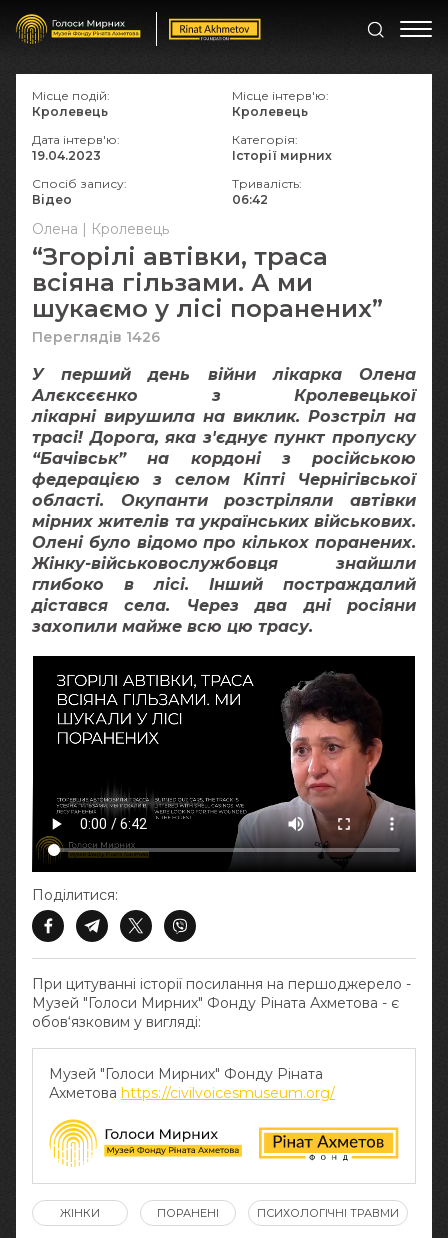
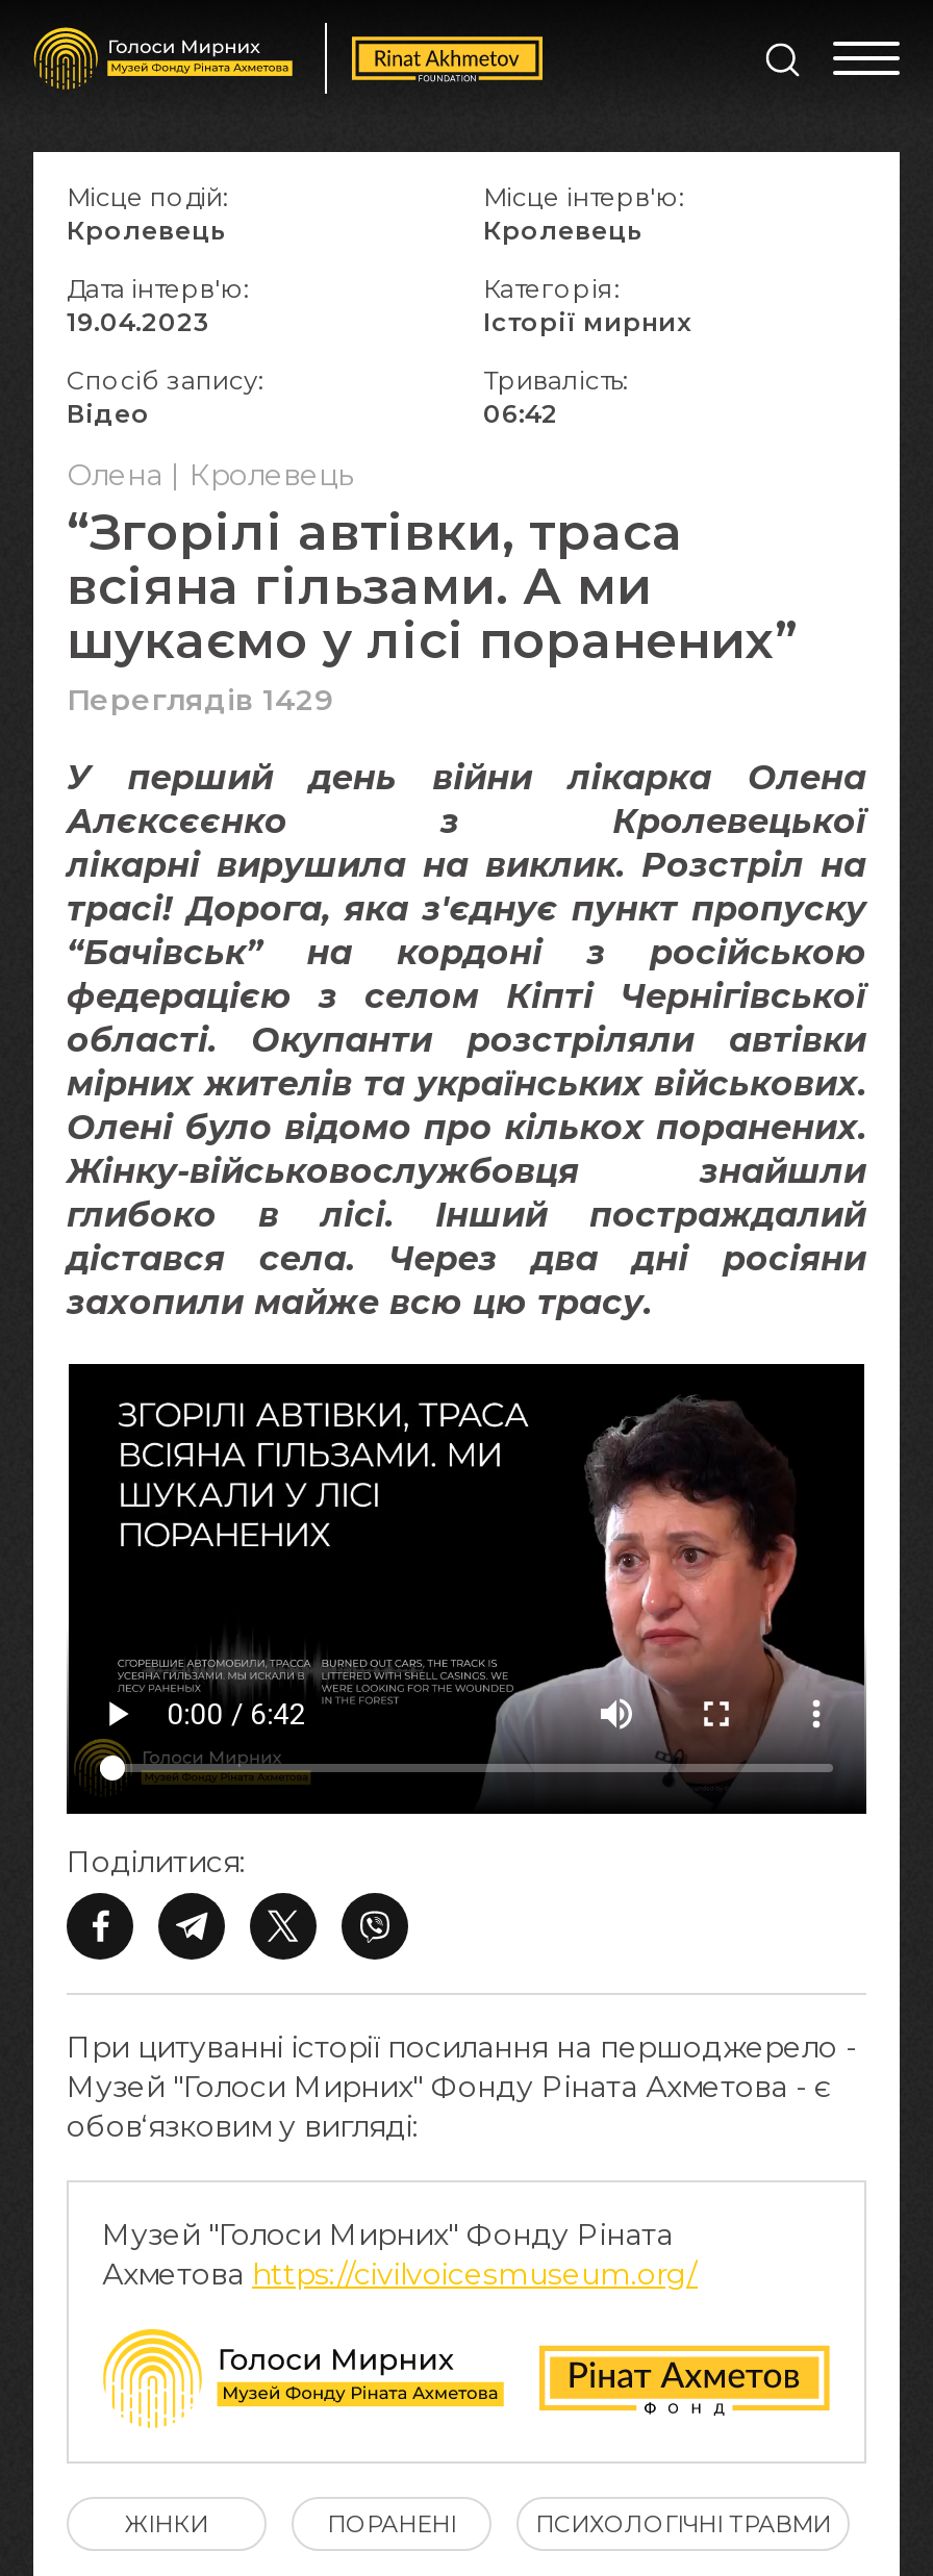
- Переглядів 1426
+ Переглядів 1429
